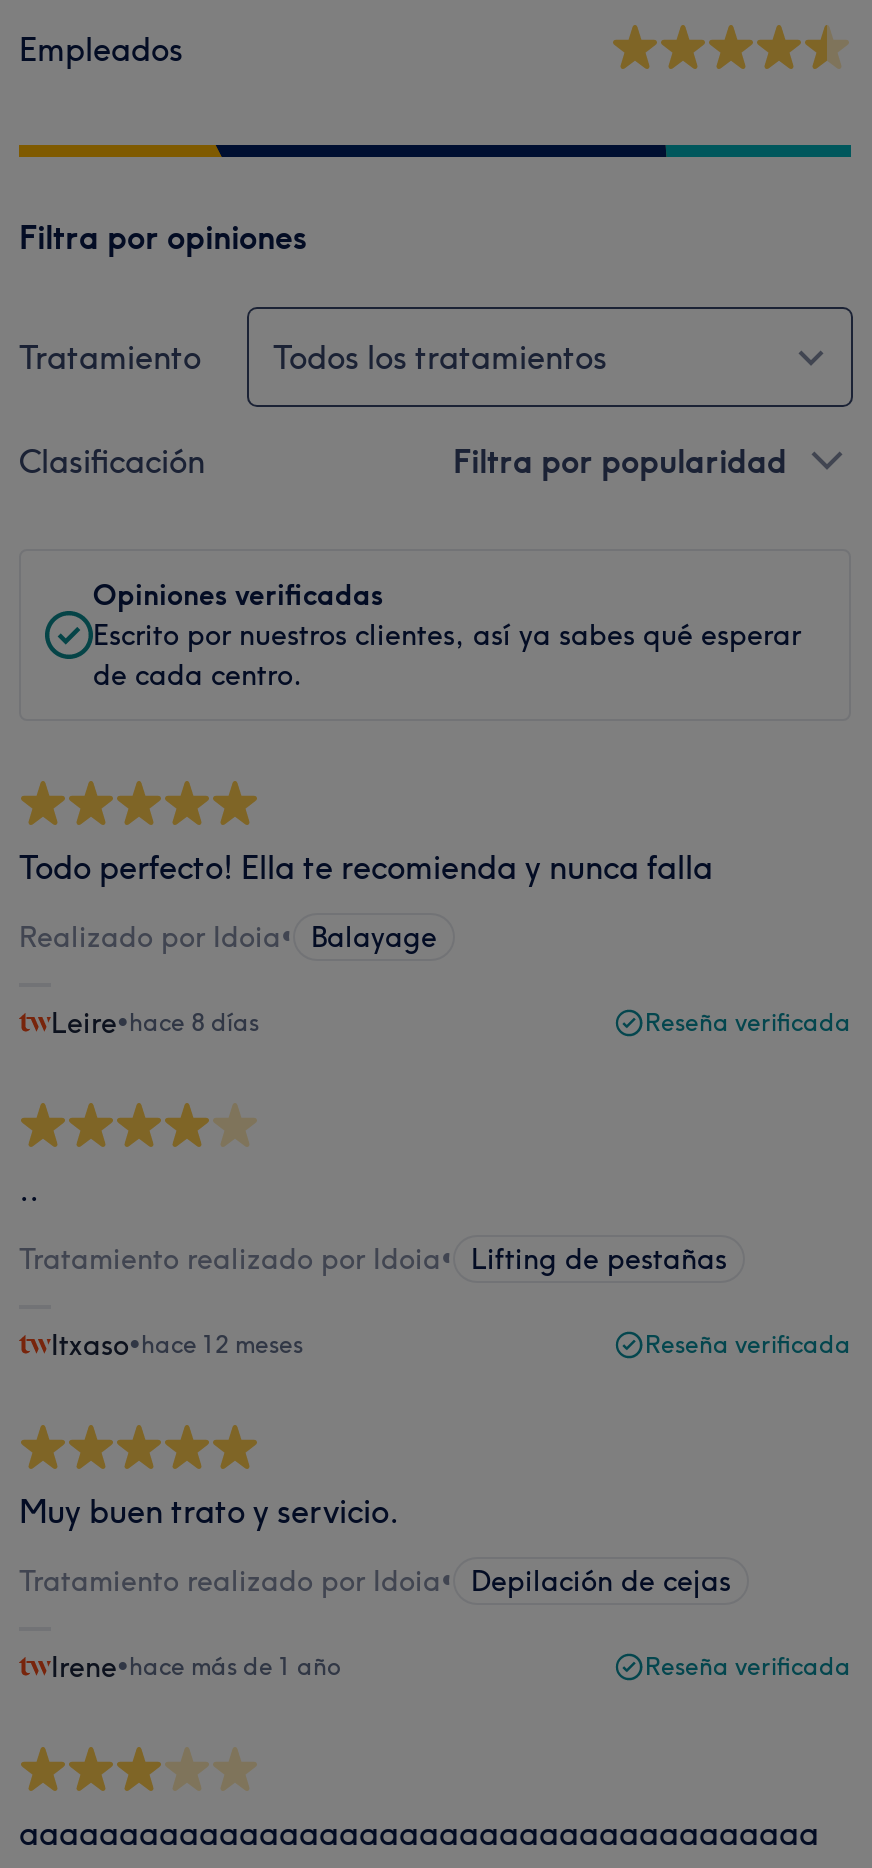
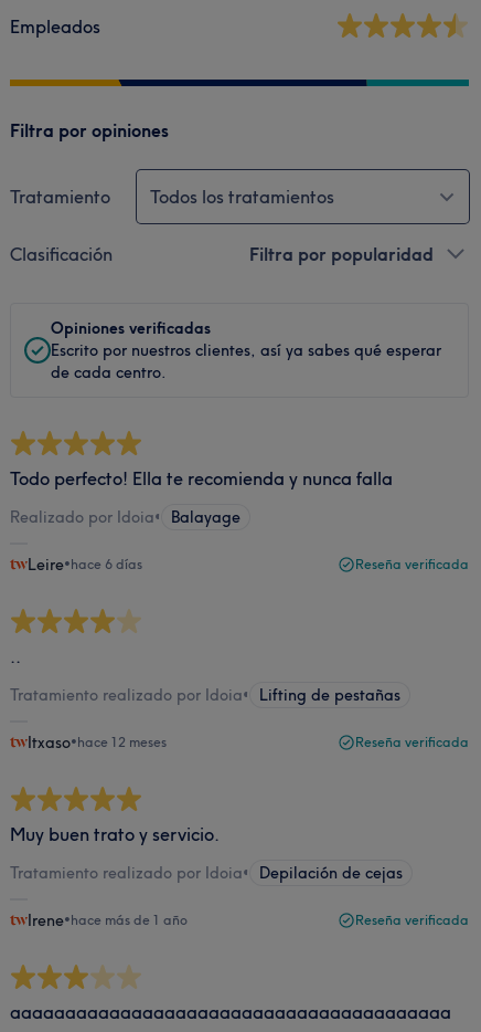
- Leire•hace 8 días
+ Leire•hace 6 días
